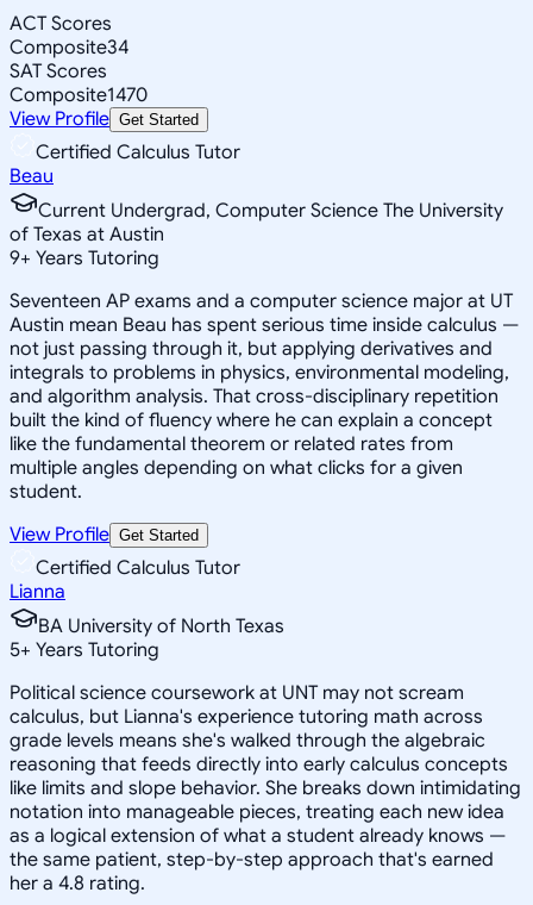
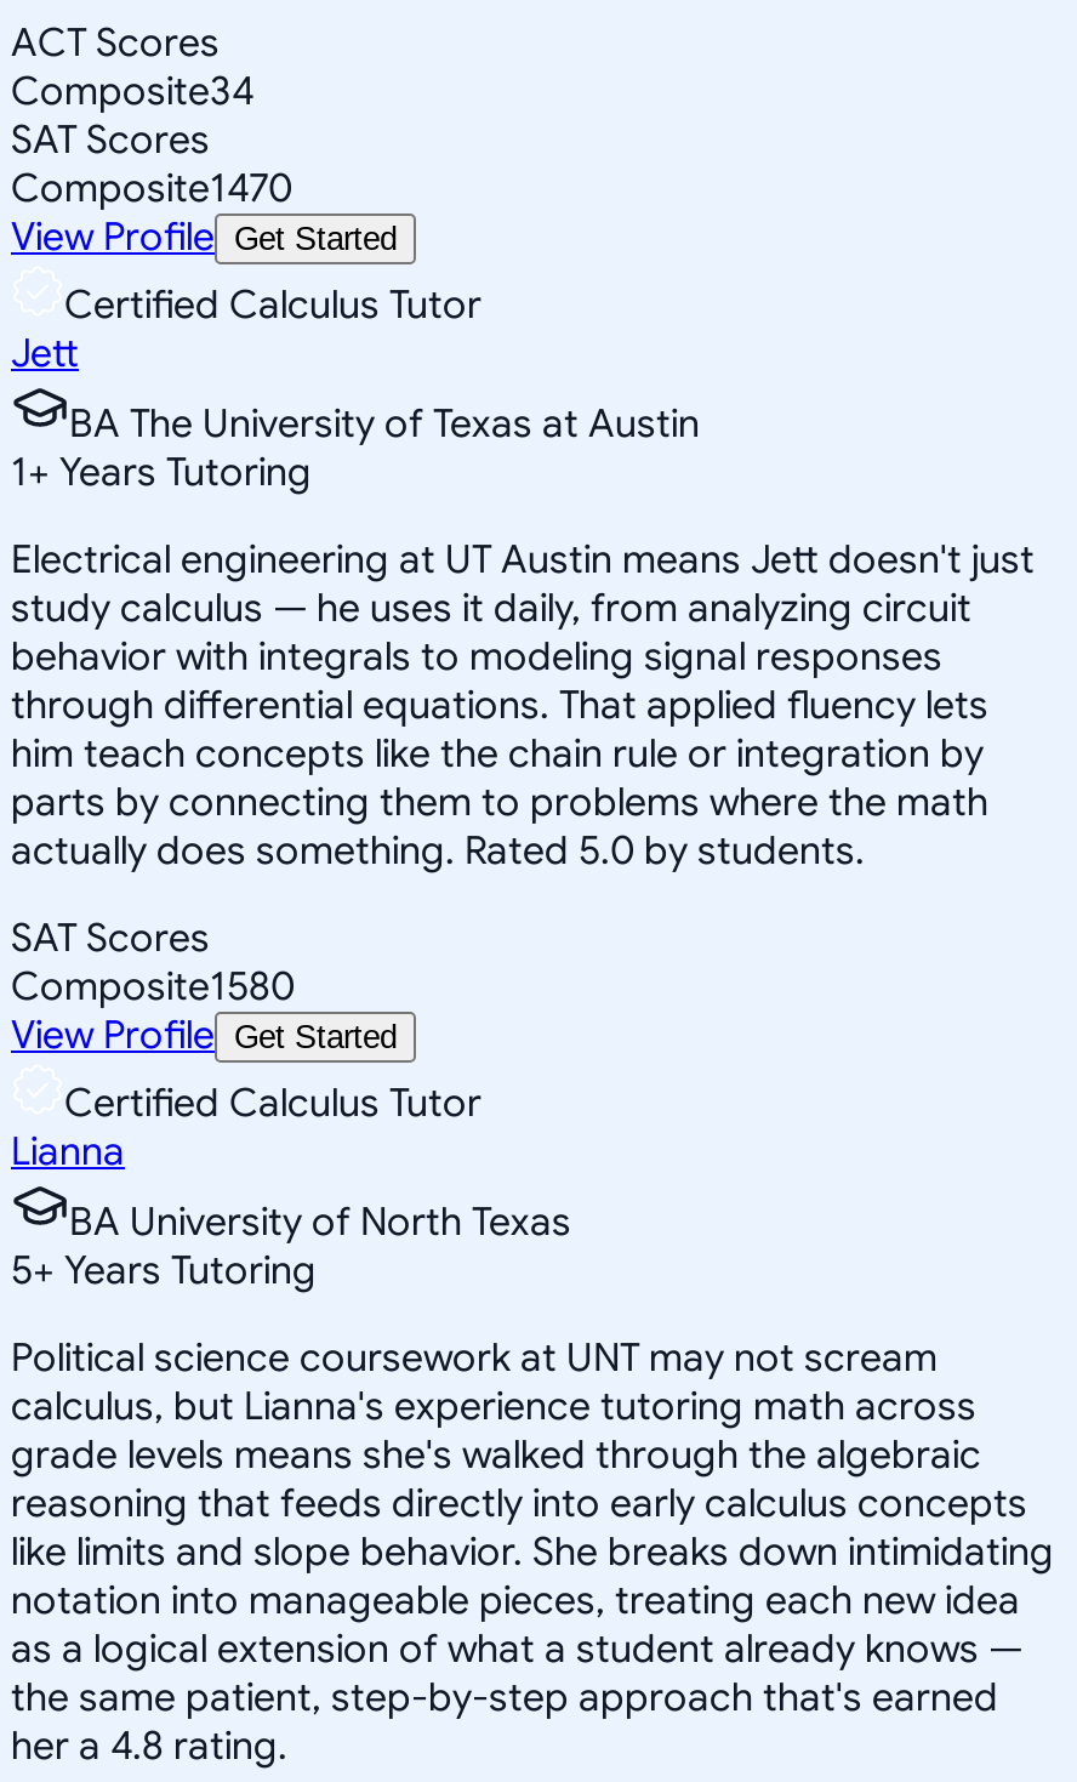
- Beau
- Current Undergrad, Computer Science The University
- of Texas at Austin
- 9+ Years Tutoring
- Seventeen AP exams and a computer science major at UT
- Austin mean Beau has spent serious time inside calculus —
- not just passing through it, but applying derivatives and
- integrals to problems in physics, environmental modeling,
- and algorithm analysis. That cross-disciplinary repetition
- built the kind of fluency where he can explain a concept
- like the fundamental theorem or related rates from
- multiple angles depending on what clicks for a given
- student.
+ Jett
+ BA The University of Texas at Austin
+ 1+ Years Tutoring
+ Electrical engineering at UT Austin means Jett doesn't just
+ study calculus — he uses it daily, from analyzing circuit
+ behavior with integrals to modeling signal responses
+ through differential equations. That applied fluency lets
+ him teach concepts like the chain rule or integration by
+ parts by connecting them to problems where the math
+ actually does something. Rated 5.0 by students.
+ SAT Scores
+ Composite1580
